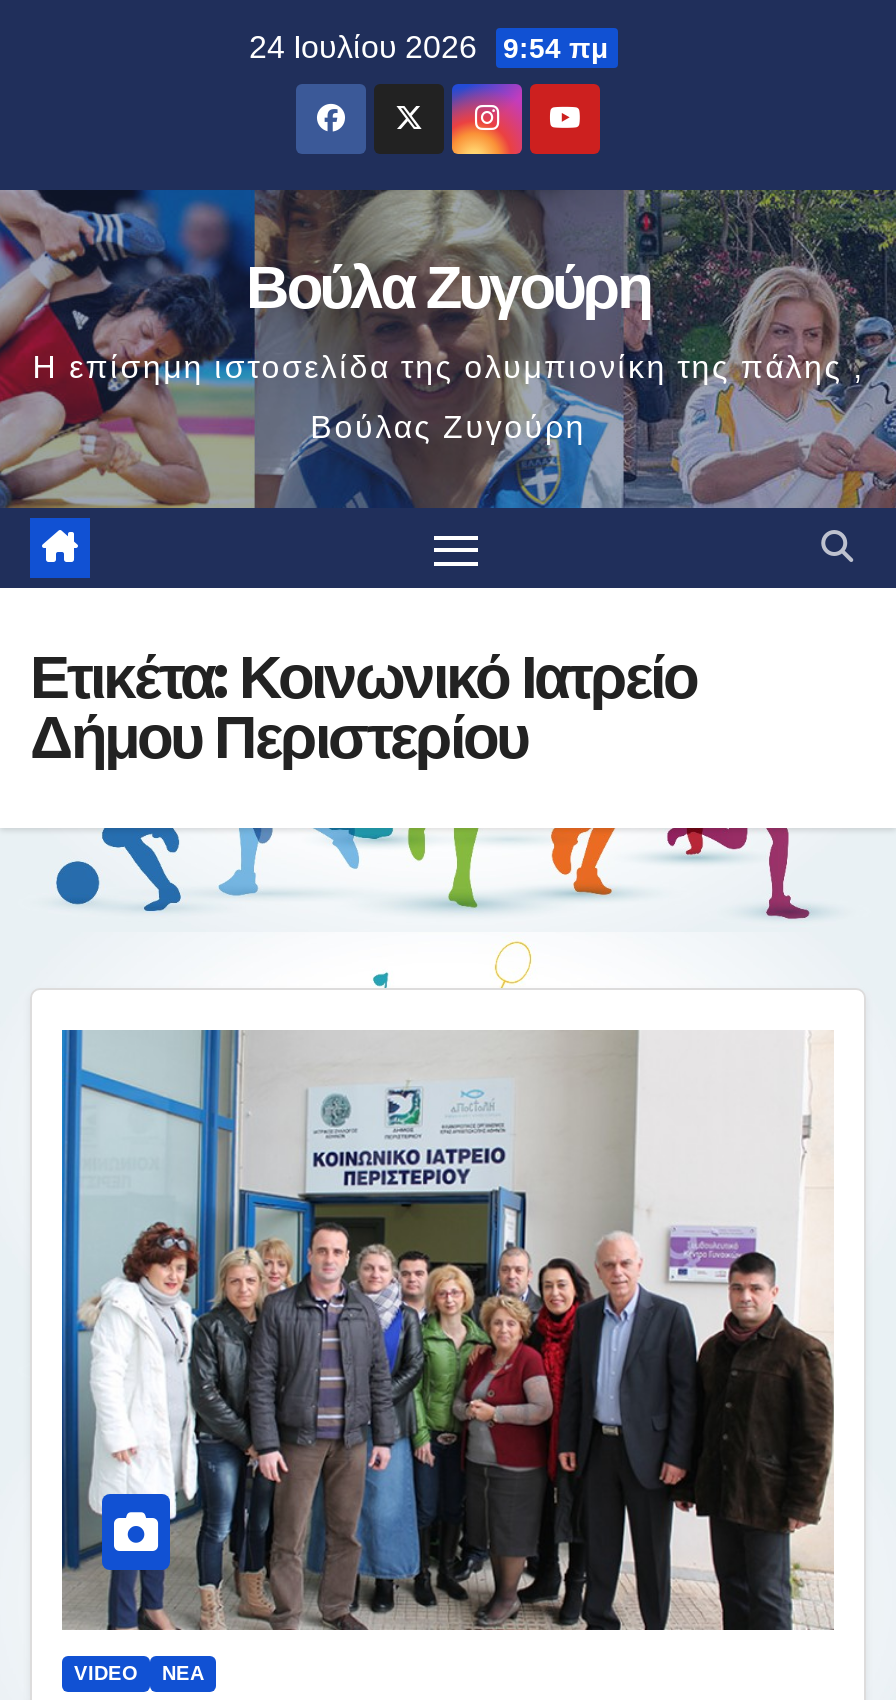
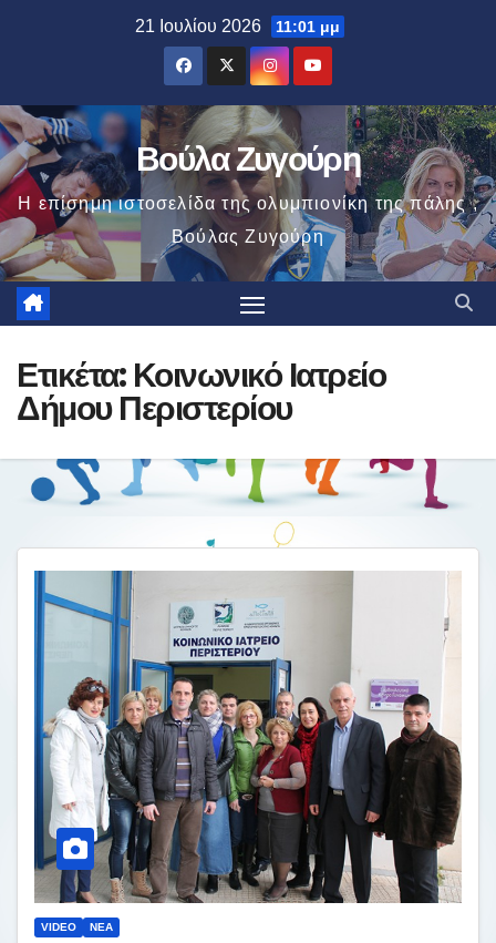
- 24 Ιουλίου 2026 9:54 πμ
+ 21 Ιουλίου 2026 11:01 μμ
